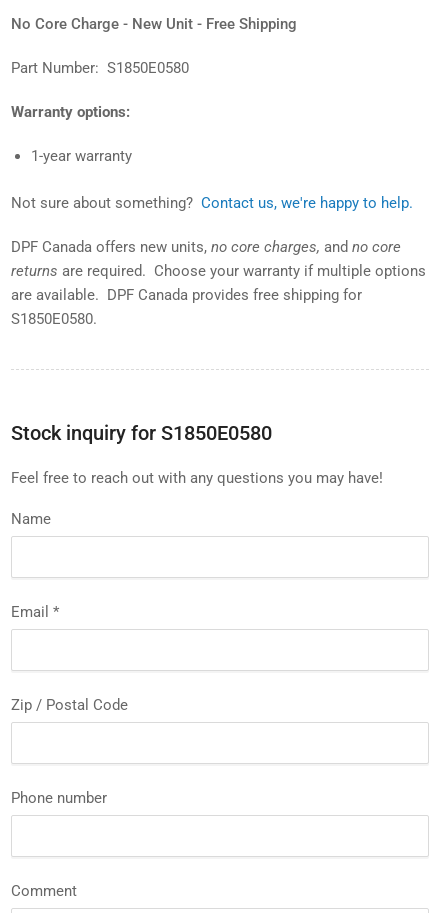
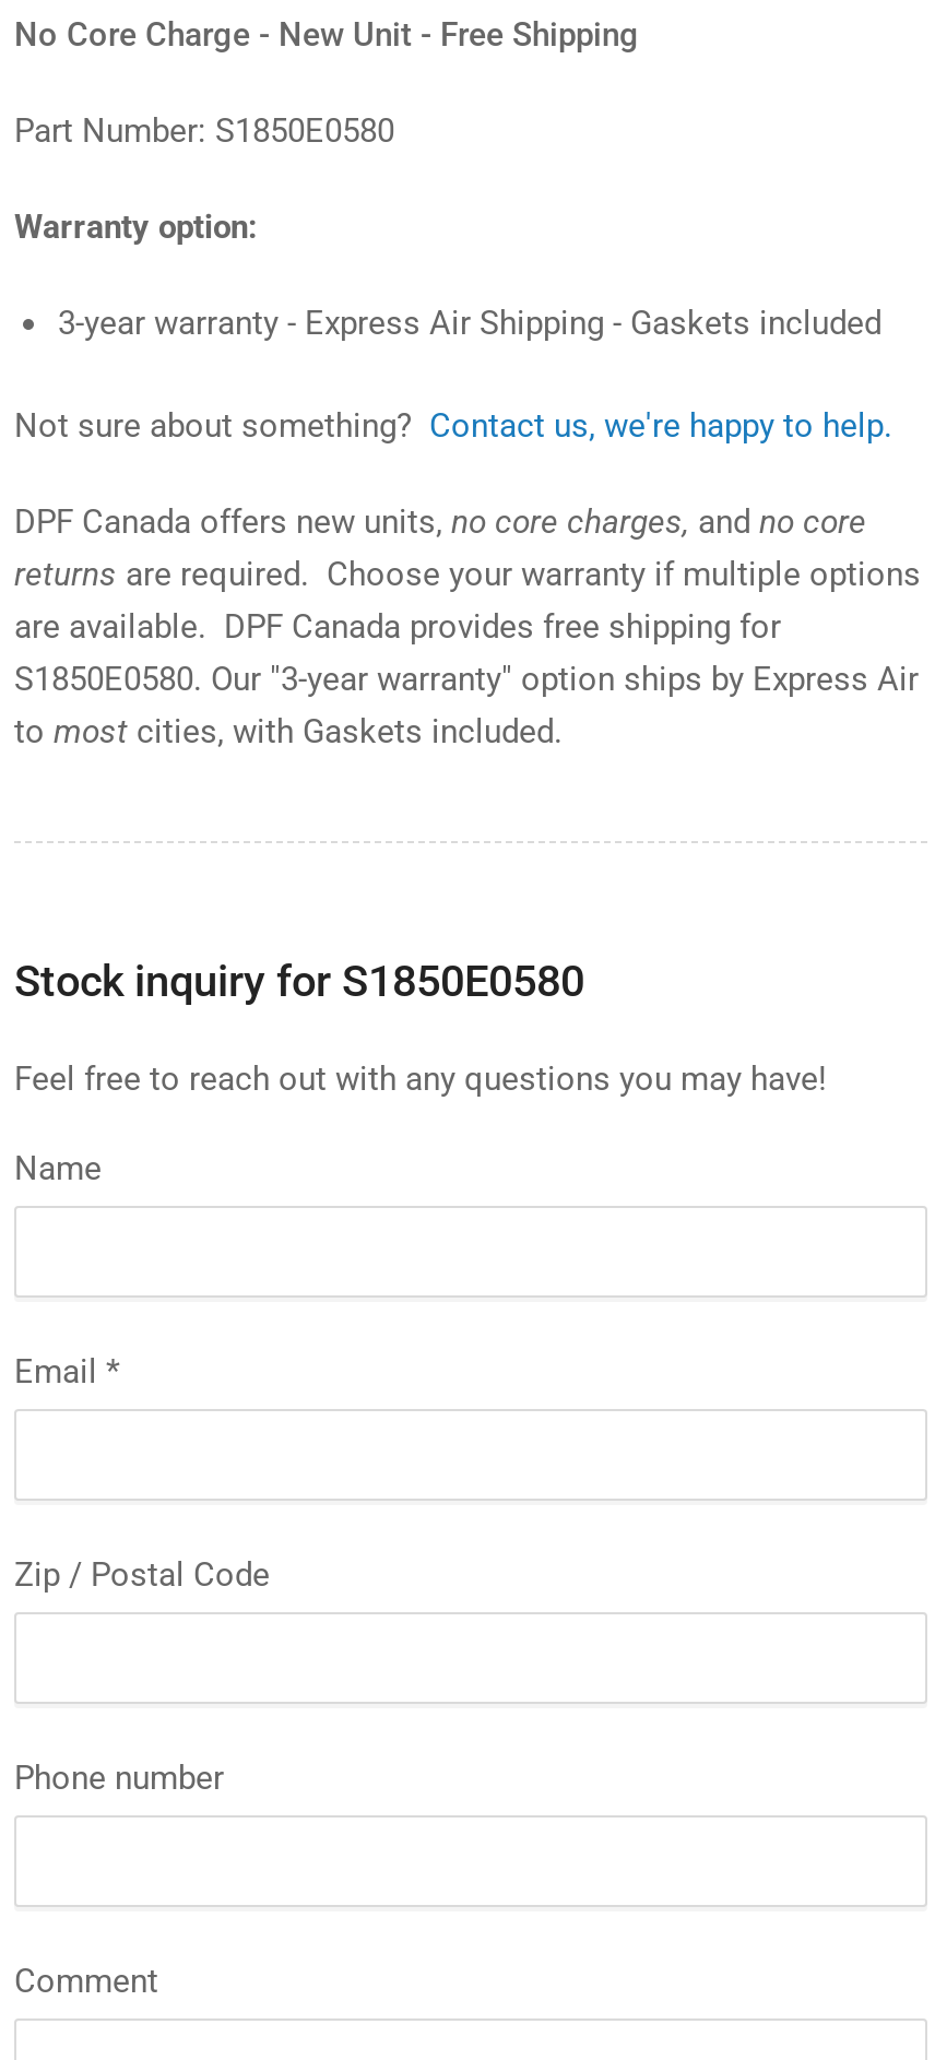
- Warranty options:
+ Warranty option:

- 1-year warranty
+ 3-year warranty - Express Air Shipping - Gaskets included

- S1850E0580.
+ S1850E0580. Our "3-year warranty" option ships by Express Air
+ to most cities, with Gaskets included.
